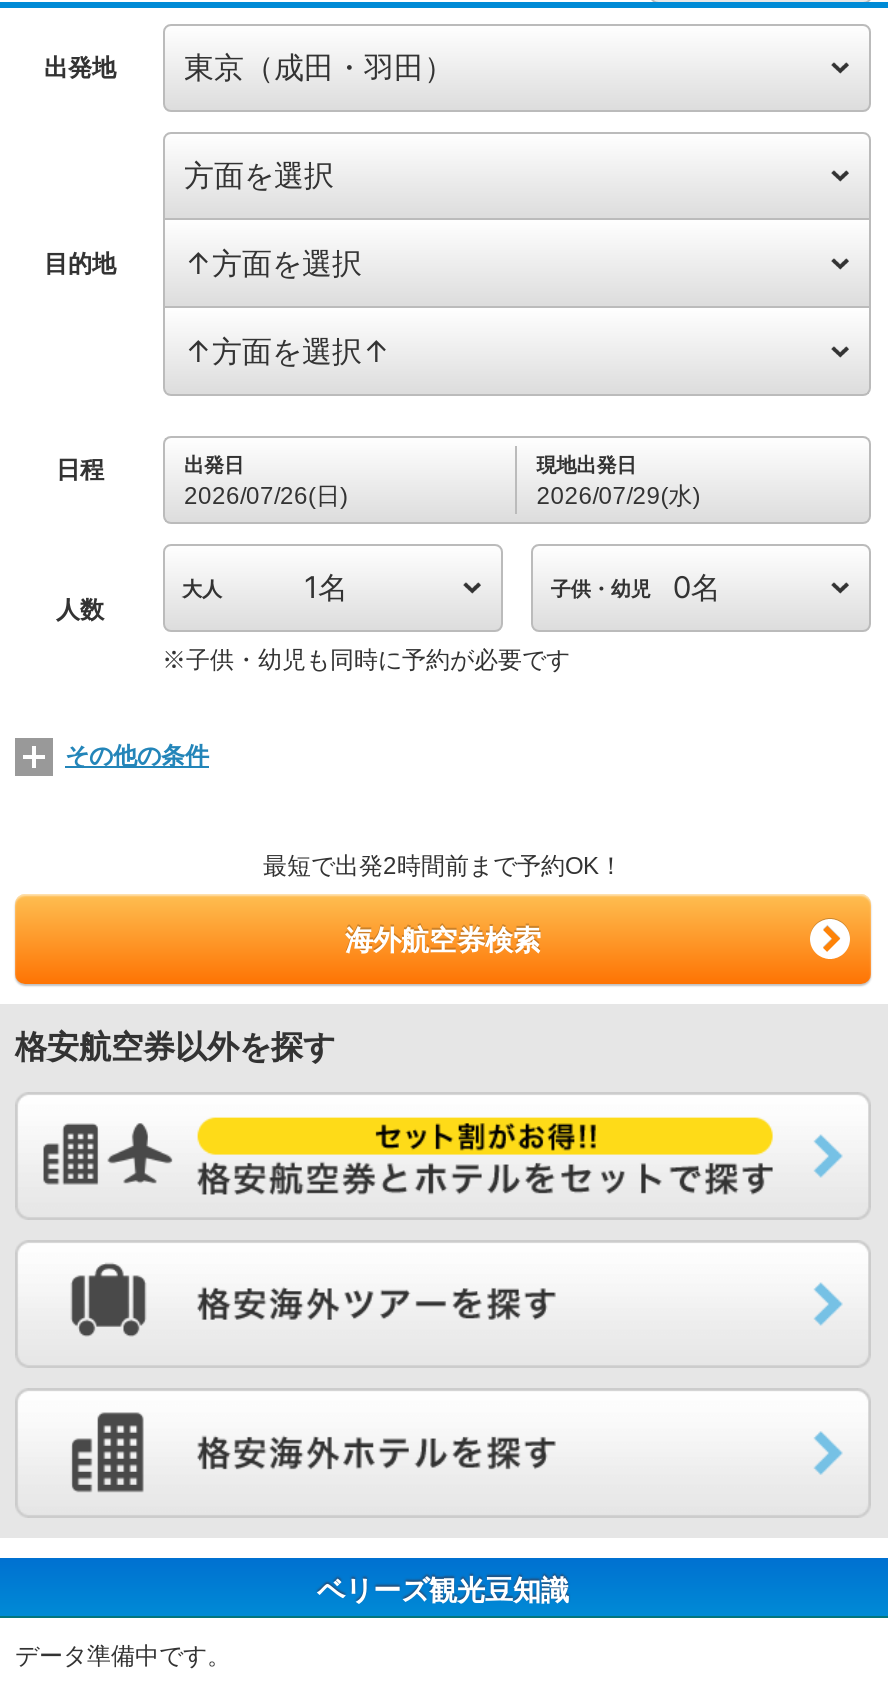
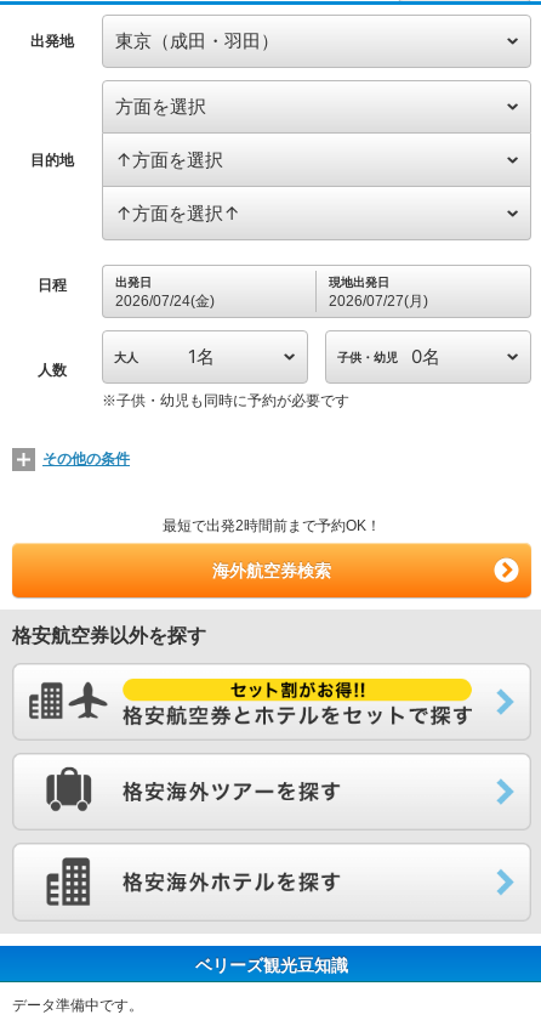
- 2026/07/26(日)
+ 2026/07/24(金)

- 2026/07/29(水)
+ 2026/07/27(月)
